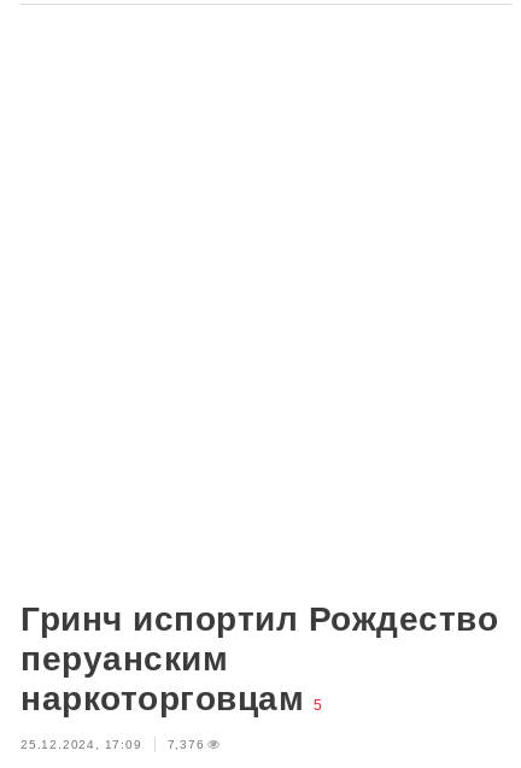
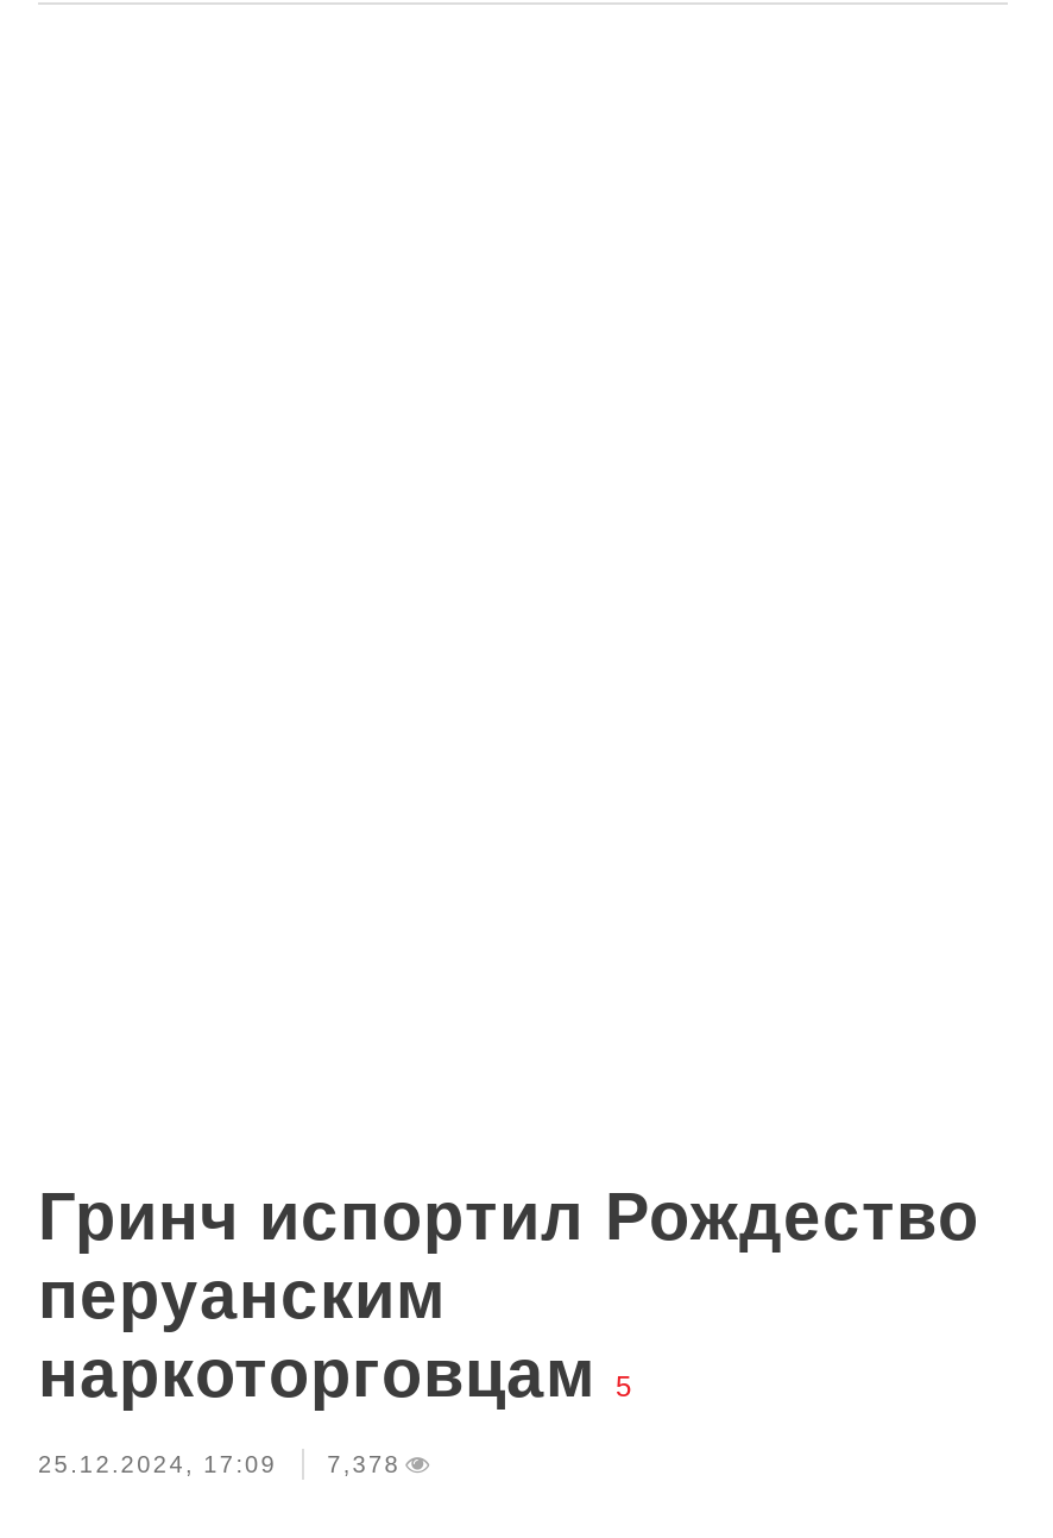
- 25.12.2024, 17:09 7,376
+ 25.12.2024, 17:09 7,378
